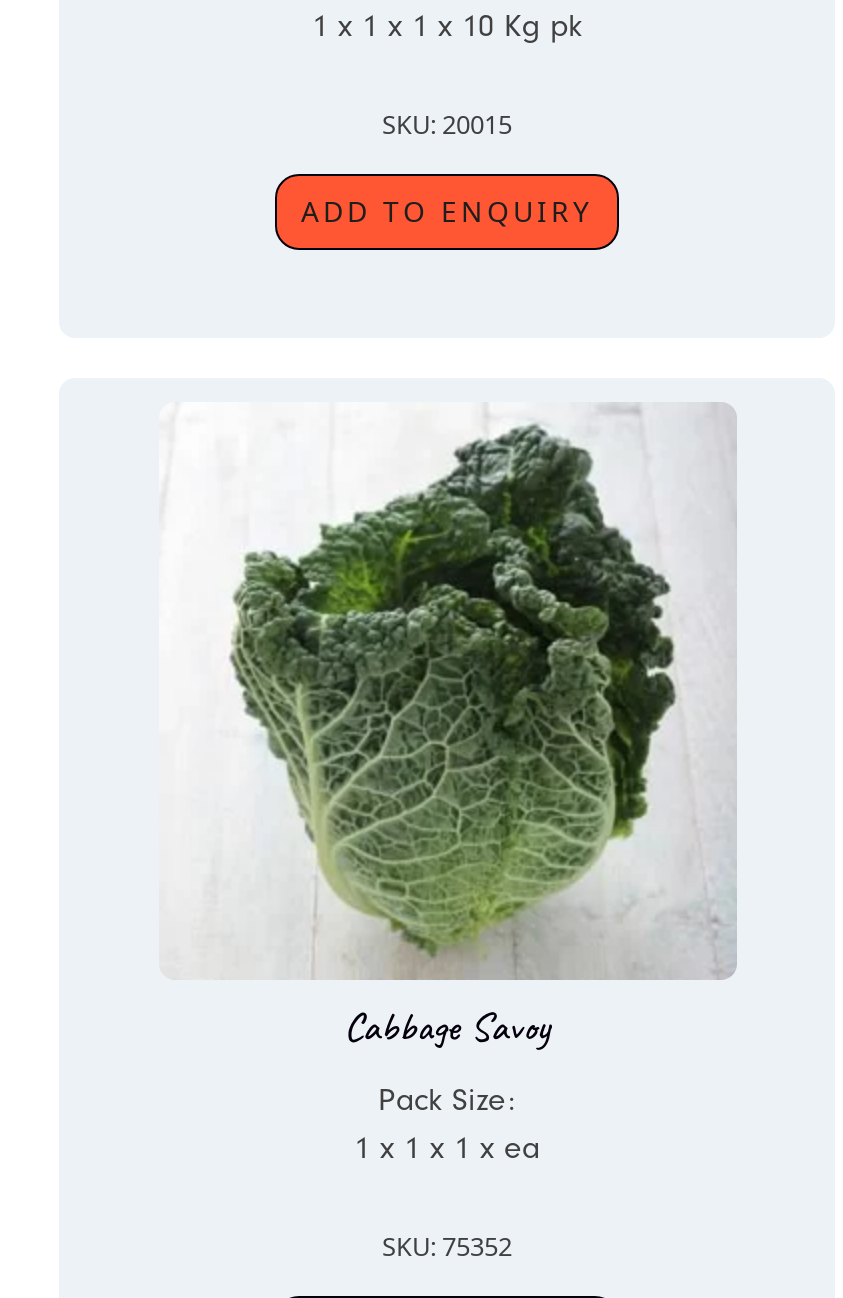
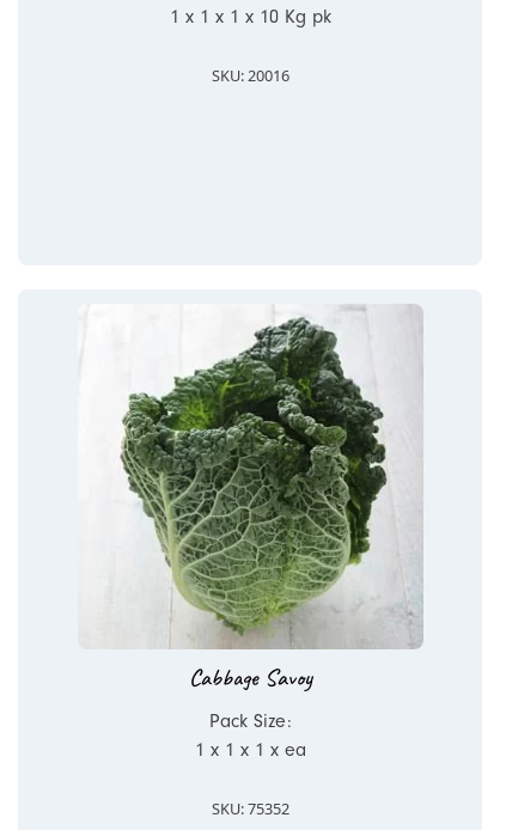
- SKU: 20015
- ADD TO ENQUIRY
+ SKU: 20016
